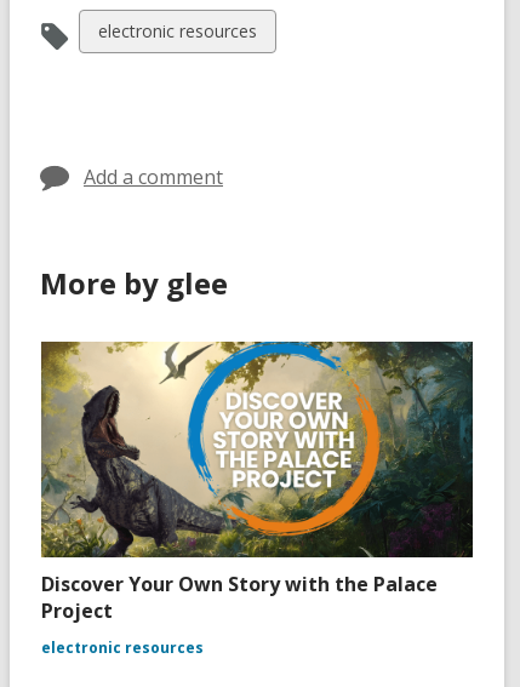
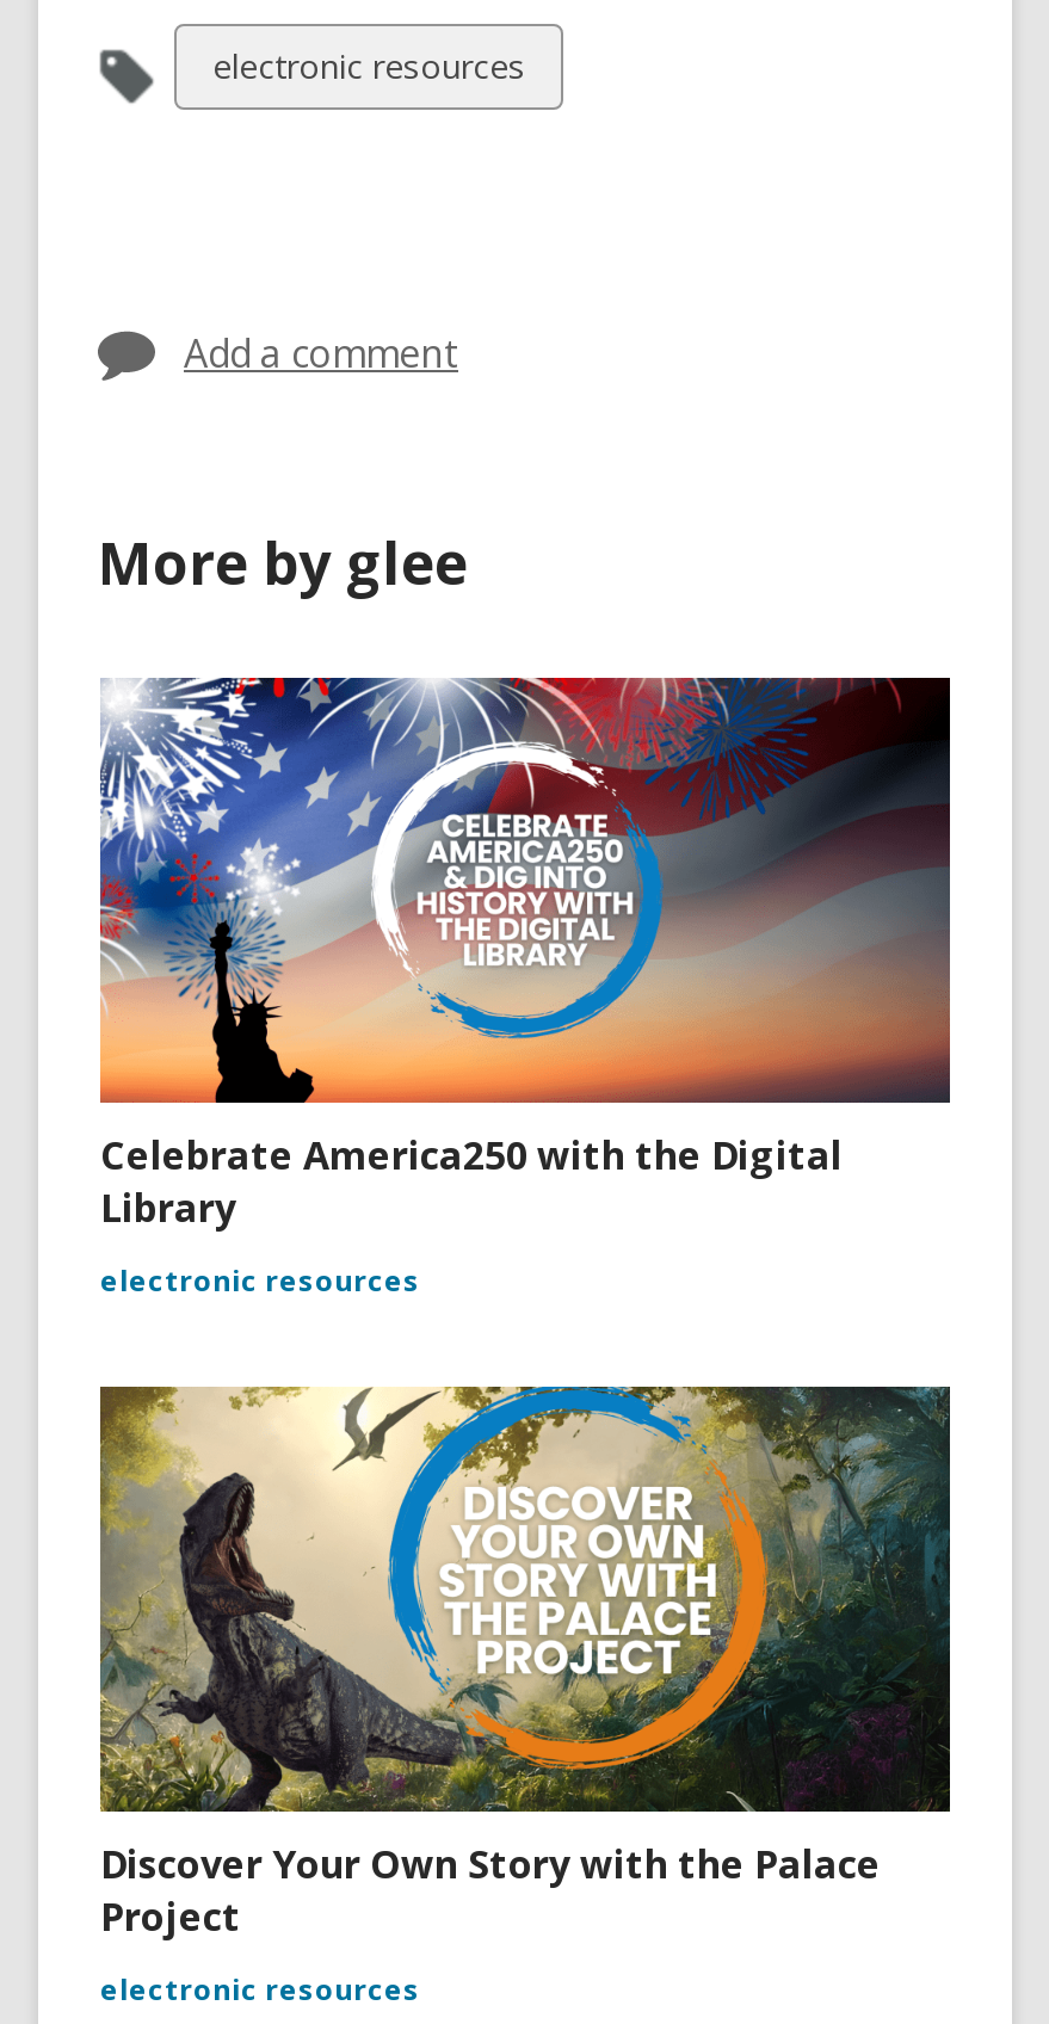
+ [image]
+ Celebrate America250 with the Digital
+ Library
+ electronic resources
